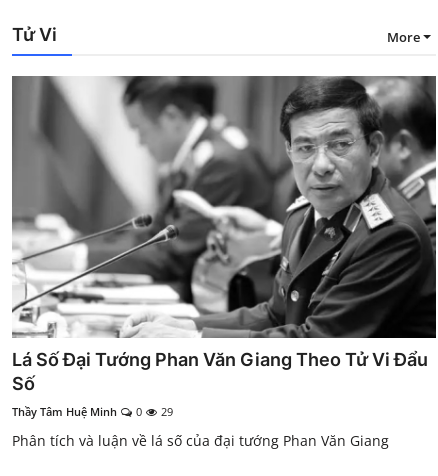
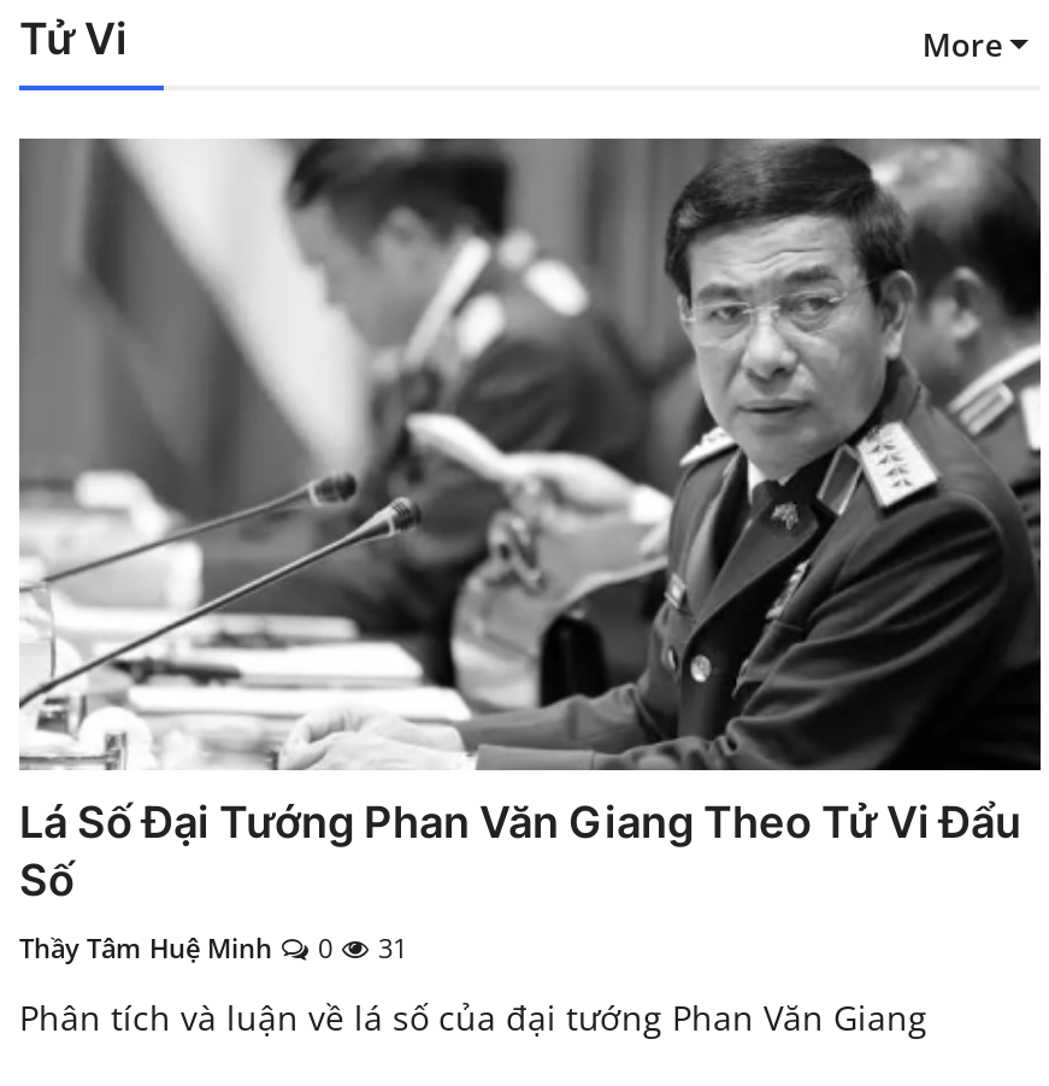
- Thầy Tâm Huệ Minh 0 29
+ Thầy Tâm Huệ Minh 0 31
